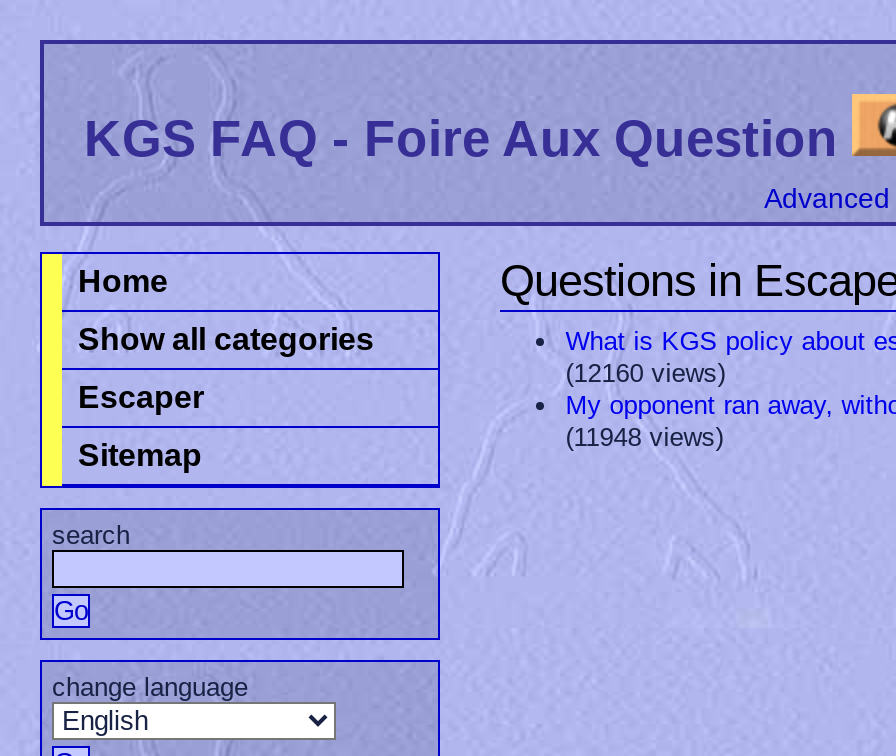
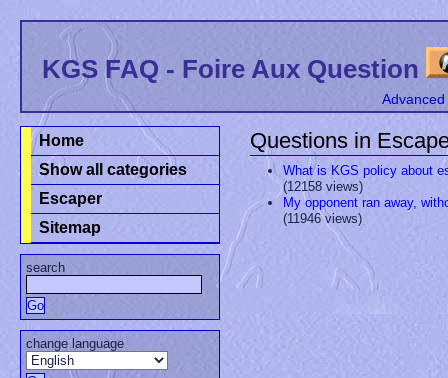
- (12160 views)
+ (12158 views)

- (11948 views)
+ (11946 views)
